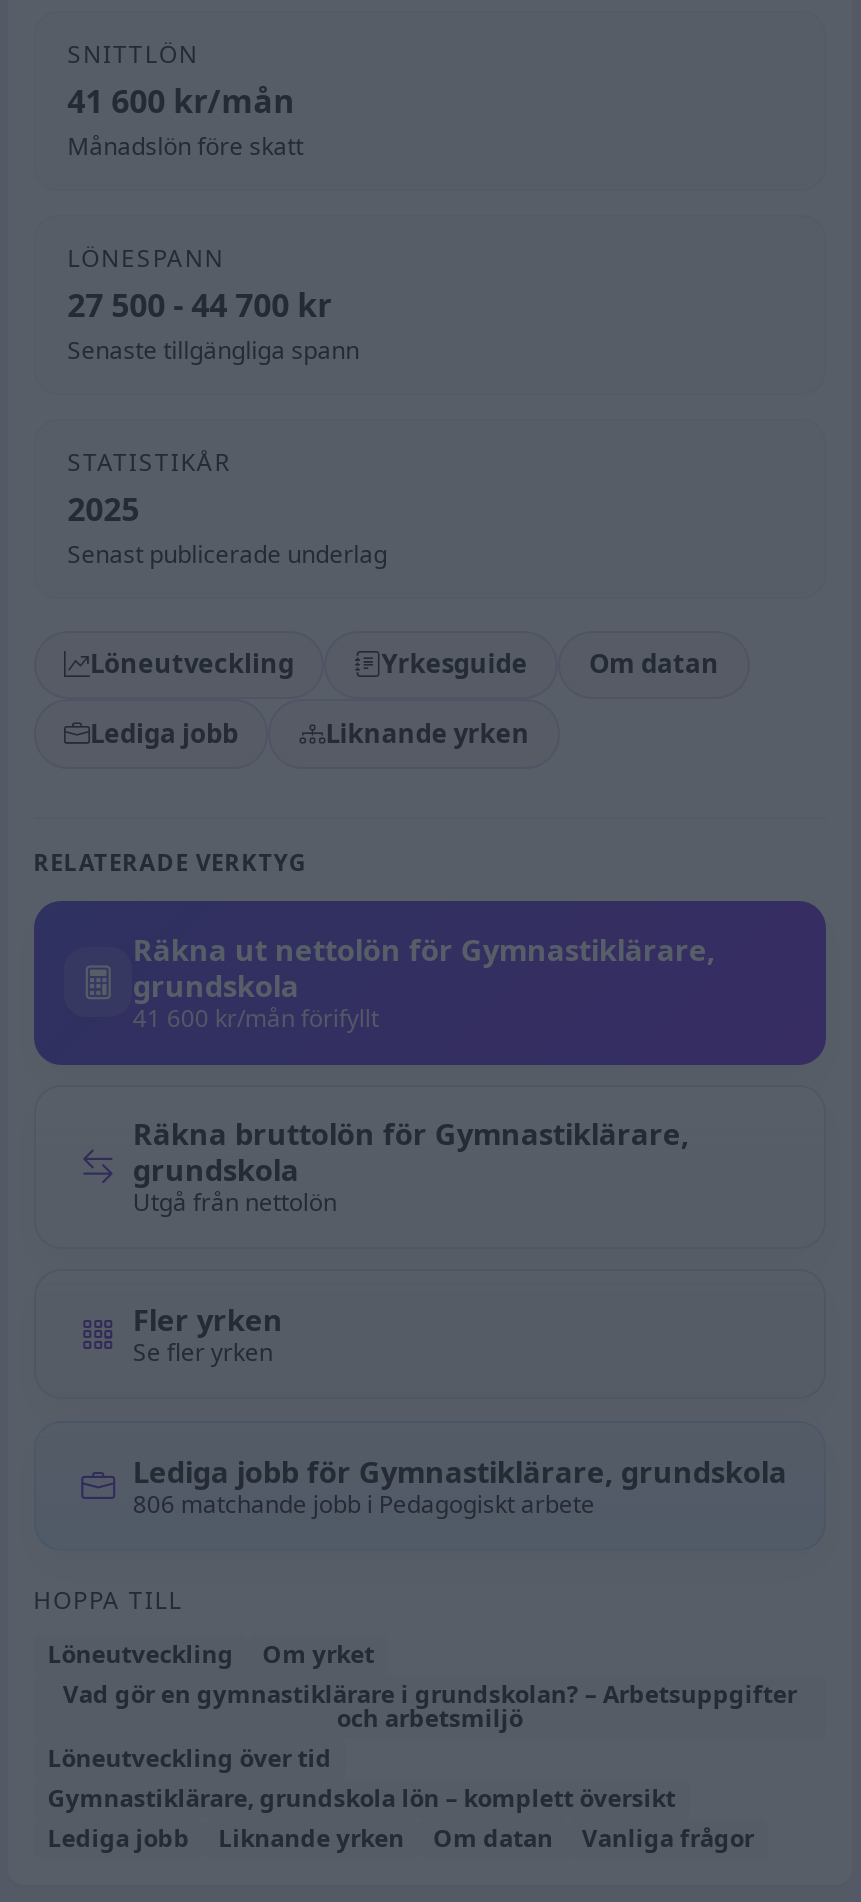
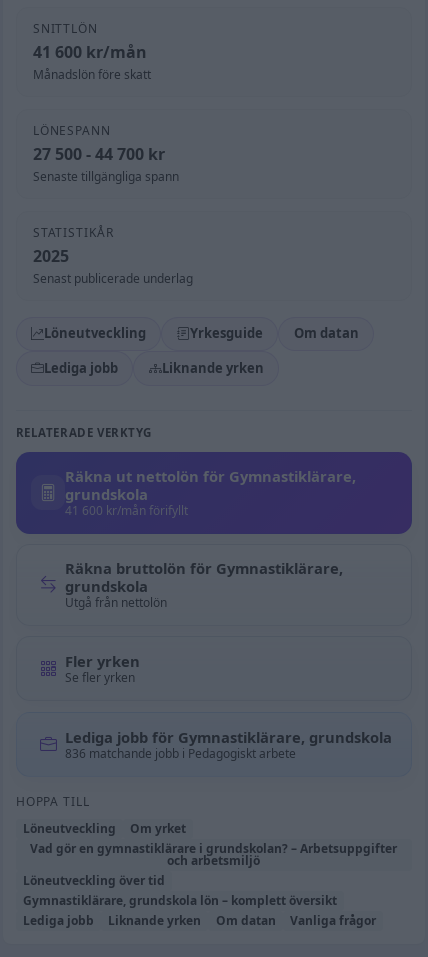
- 806 matchande jobb i Pedagogiskt arbete
+ 836 matchande jobb i Pedagogiskt arbete
